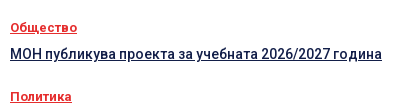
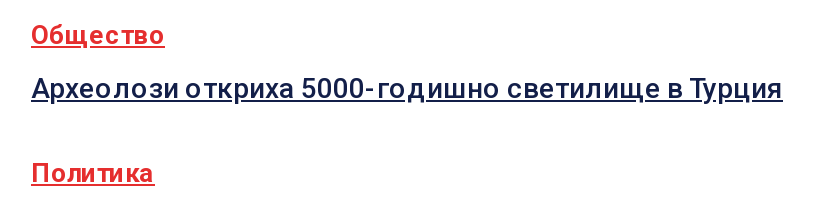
- МОН публикува проекта за учебната 2026/2027 година
+ Археолози откриха 5000-годишно светилище в Турция
